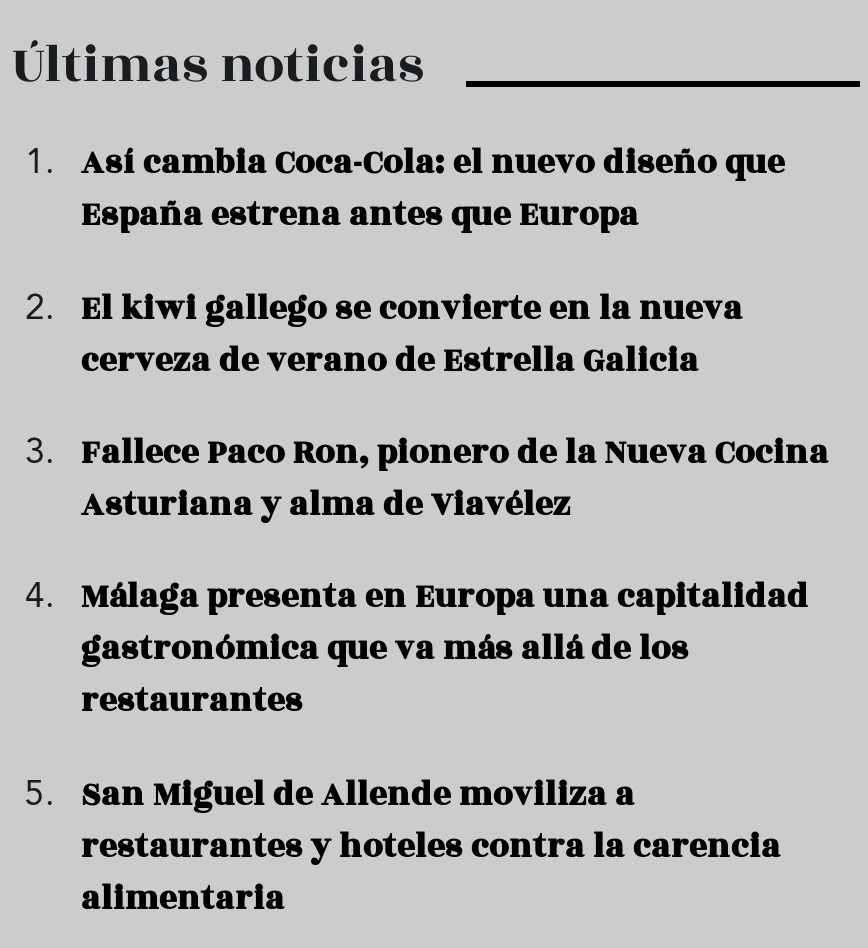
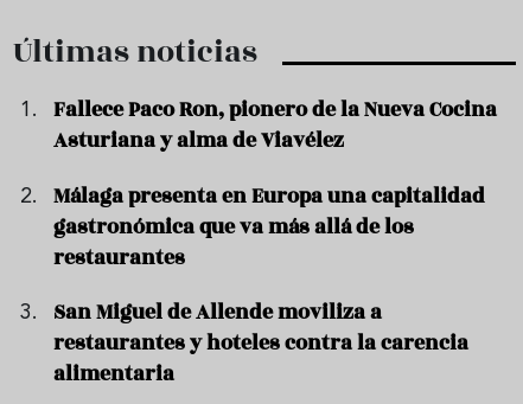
- Así cambia Coca-Cola: el nuevo diseño que
- España estrena antes que Europa
- El kiwi gallego se convierte en la nueva
- cerveza de verano de Estrella Galicia
